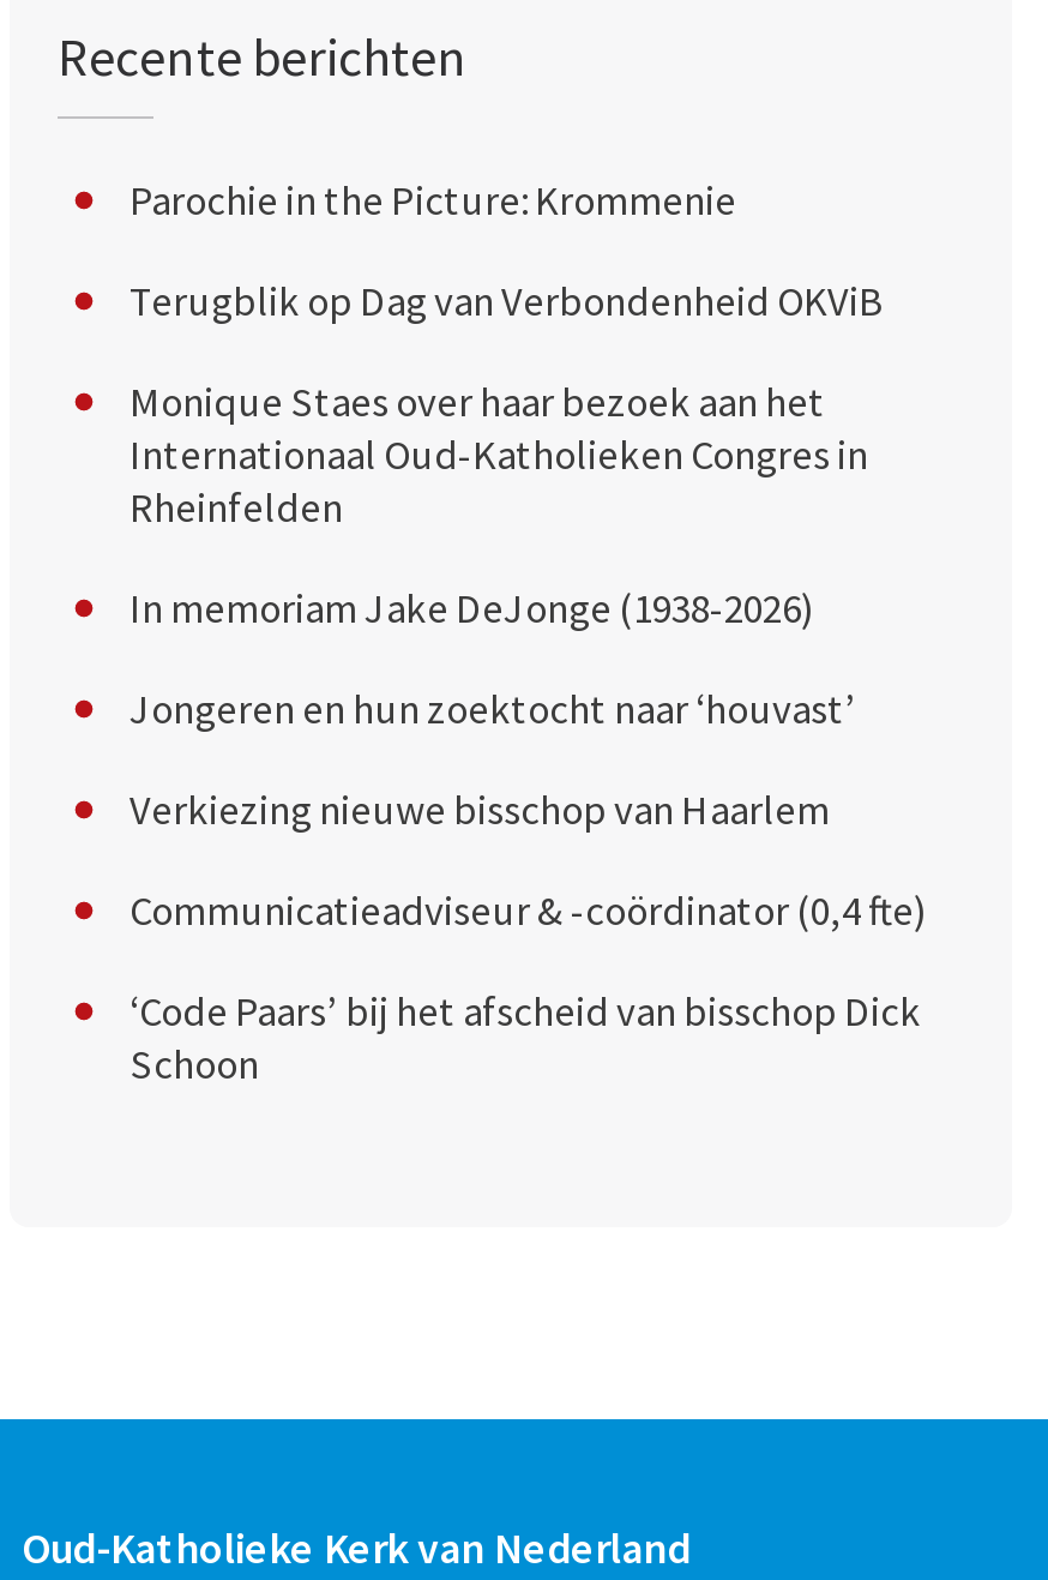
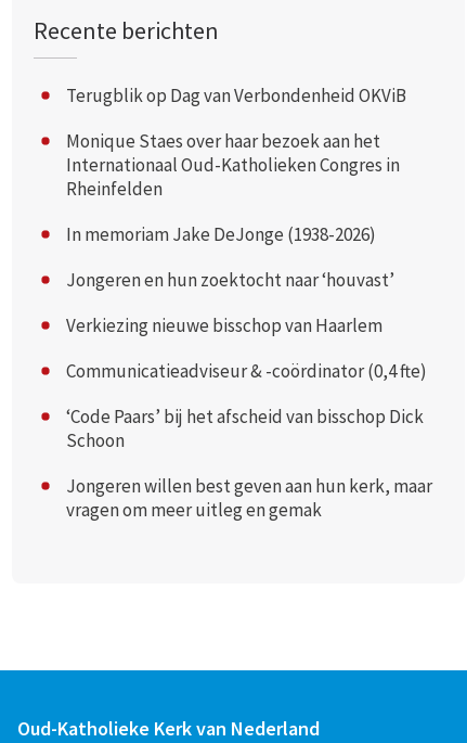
- Parochie in the Picture: Krommenie

moved up: Terugblik op Dag van Verbondenheid OKViB | Monique Staes over haar bezoek aan het | Internationaal Oud-Katholieken Congres in | ... | ‘Code Paars’ bij het afscheid van bisschop Dick | Schoon

+ Jongeren willen best geven aan hun kerk, maar
+ vragen om meer uitleg en gemak
